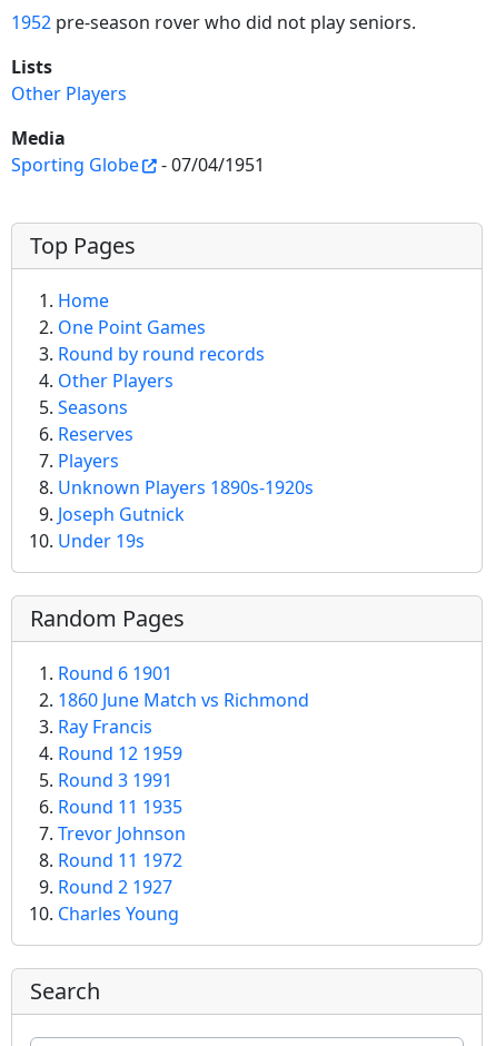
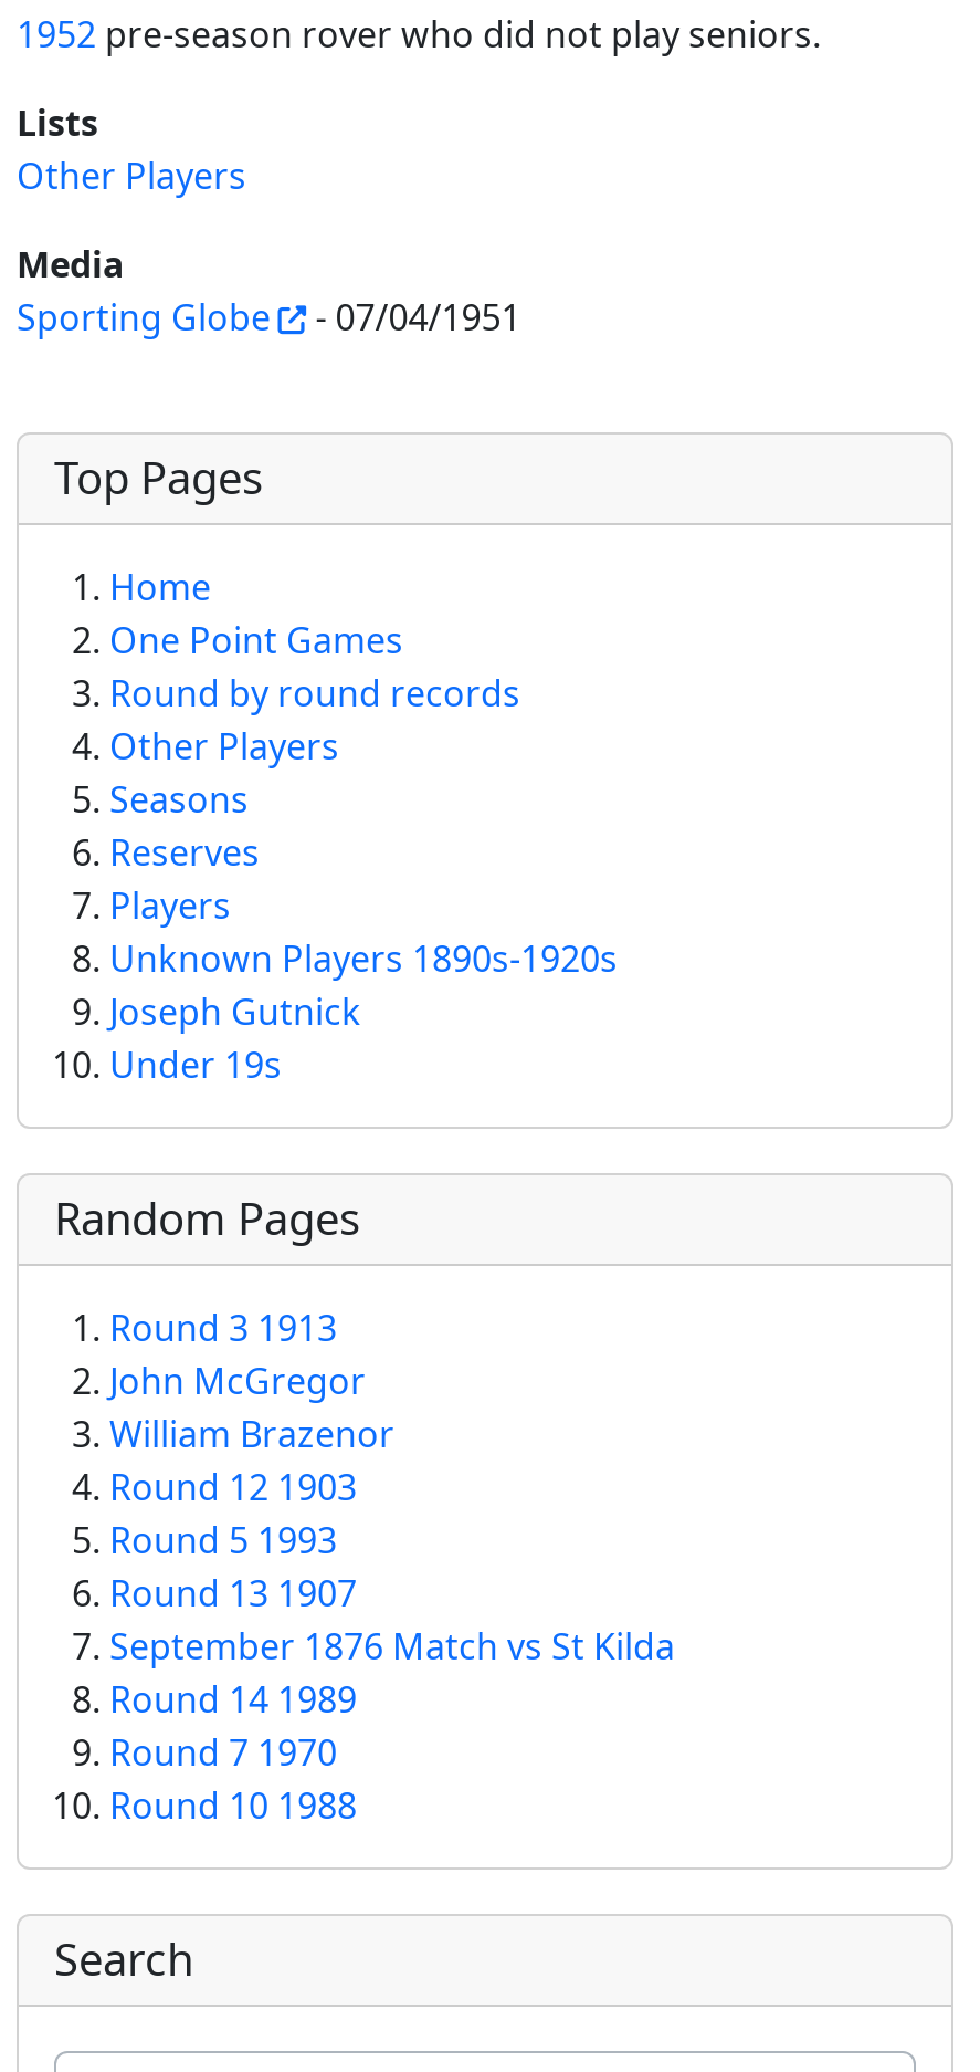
- Round 6 1901
- 1860 June Match vs Richmond
- Ray Francis
- Round 12 1959
- Round 3 1991
- Round 11 1935
- Trevor Johnson
- Round 11 1972
- Round 2 1927
- Charles Young
+ Round 3 1913
+ John McGregor
+ William Brazenor
+ Round 12 1903
+ Round 5 1993
+ Round 13 1907
+ September 1876 Match vs St Kilda
+ Round 14 1989
+ Round 7 1970
+ Round 10 1988
